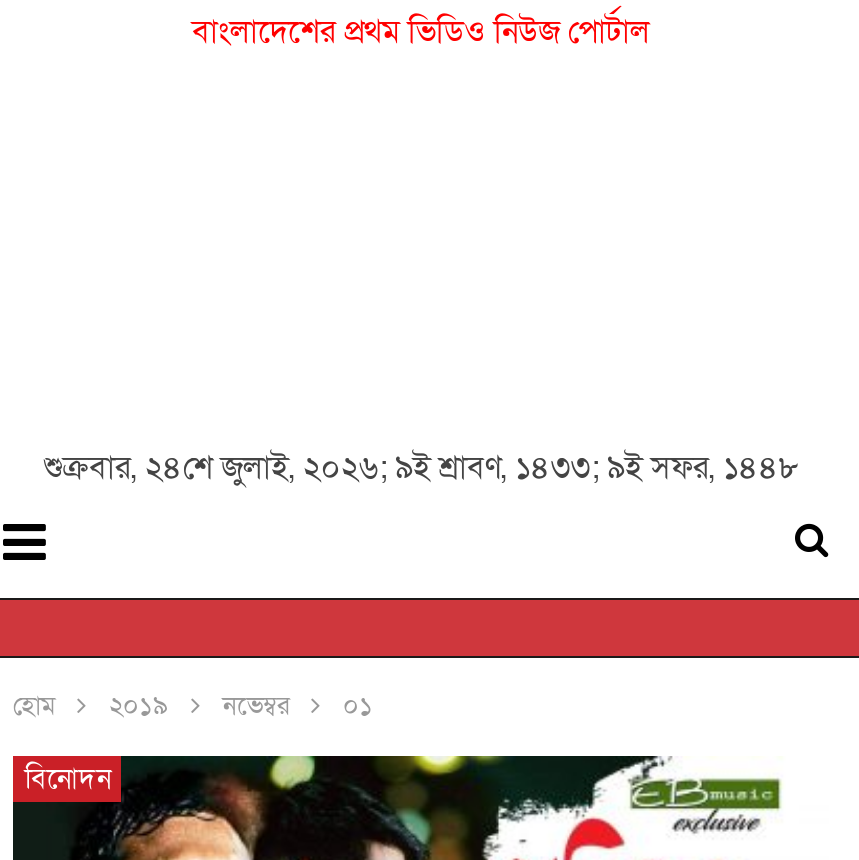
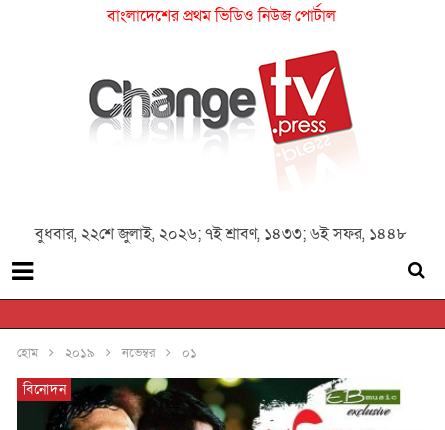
+ [image]

- শুক্রবার, ২৪শে জুলাই, ২০২৬; ৯ই শ্রাবণ, ১৪৩৩; ৯ই সফর, ১৪৪৮
+ বুধবার, ২২শে জুলাই, ২০২৬; ৭ই শ্রাবণ, ১৪৩৩; ৬ই সফর, ১৪৪৮
